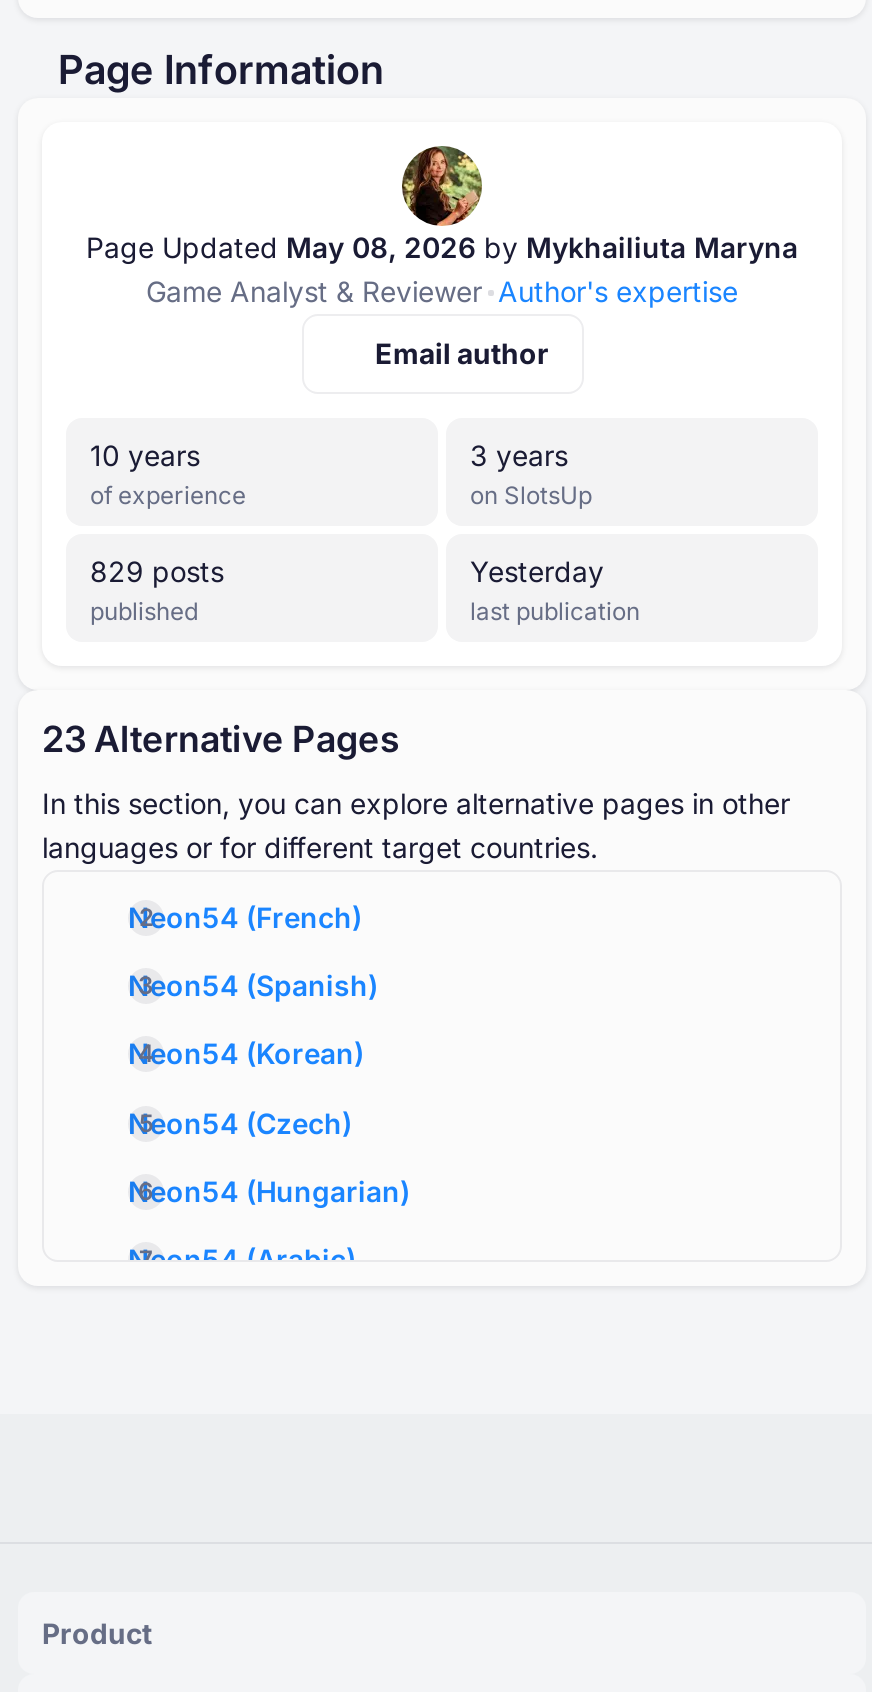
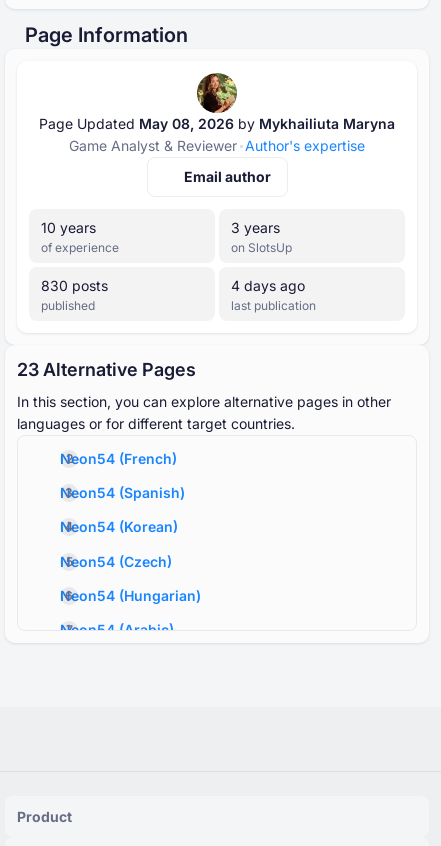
- 829 posts
+ 830 posts

- Yesterday
+ 4 days ago
